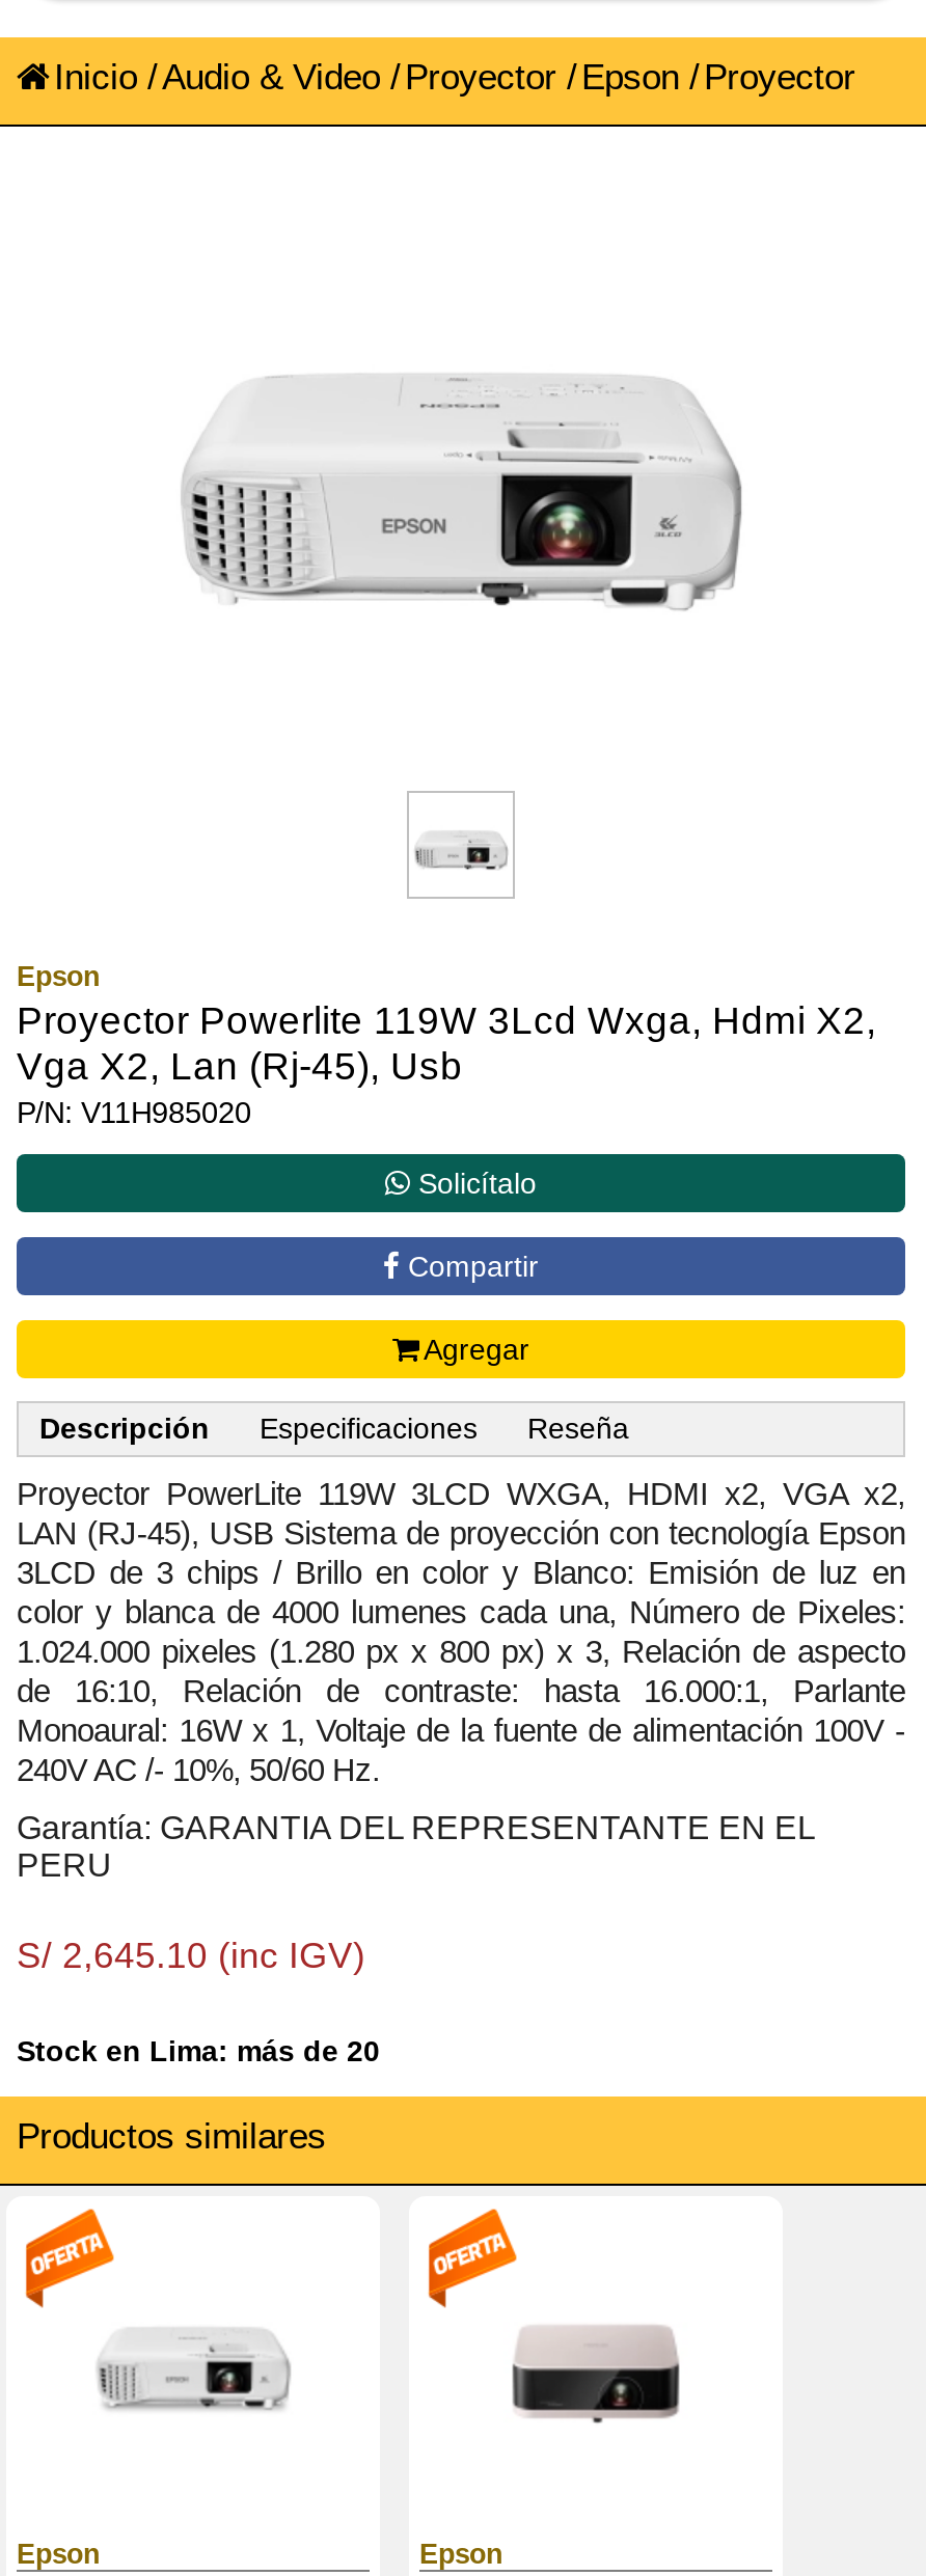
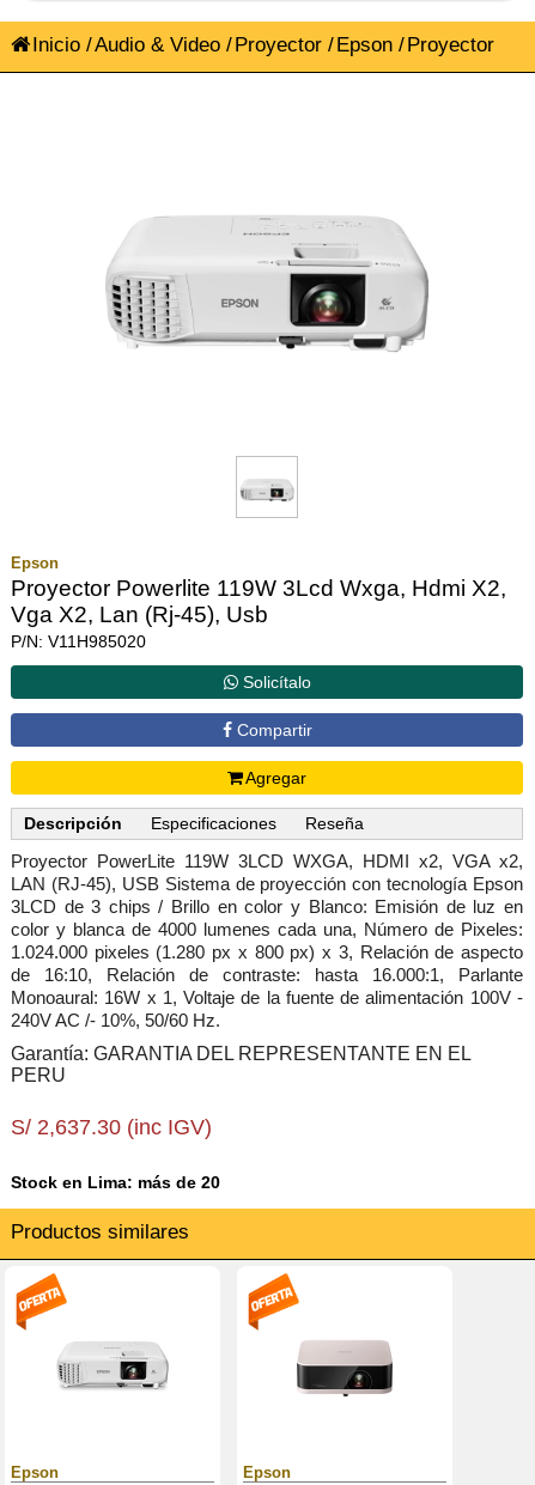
- S/ 2,645.10 (inc IGV)
+ S/ 2,637.30 (inc IGV)
